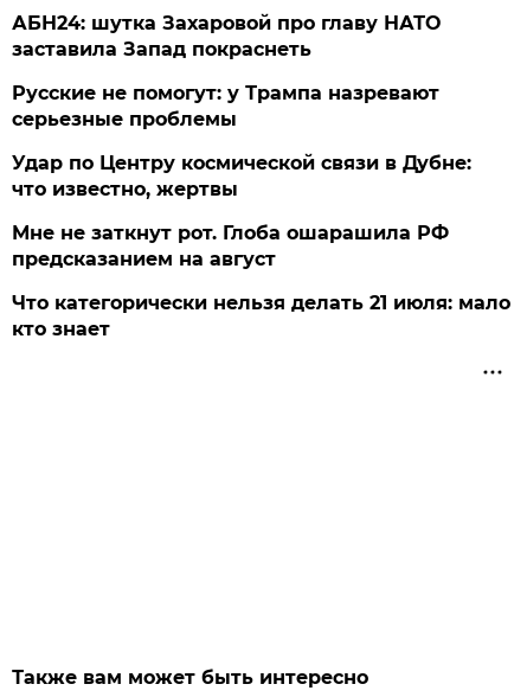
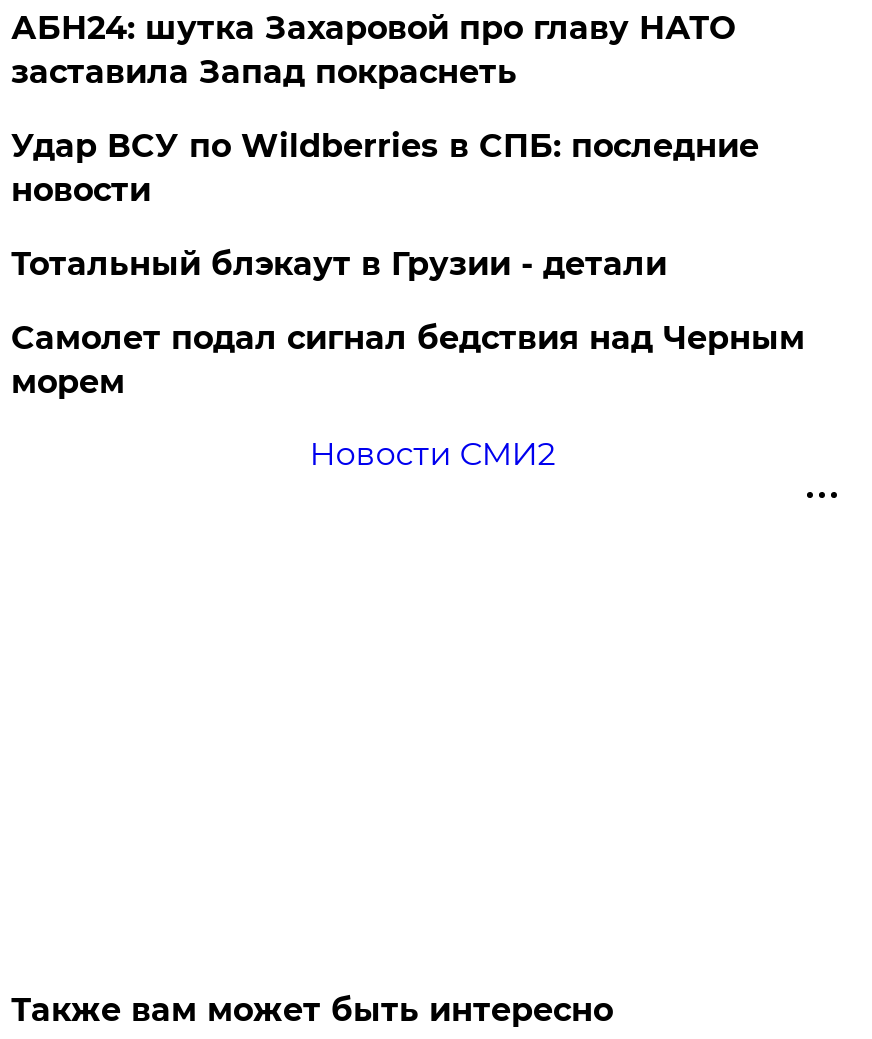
- Русские не помогут: у Трампа назревают
- серьезные проблемы
+ Удар ВСУ по Wildberries в СПБ: последние
+ новости

- Удар по Центру космической связи в Дубне:
- что известно, жертвы
+ Тотальный блэкаут в Грузии - детали

- Мне не заткнут рот. Глоба ошарашила РФ
- предсказанием на август
+ Самолет подал сигнал бедствия над Черным
+ морем

- Что категорически нельзя делать 21 июля: мало
- кто знает
+ Новости СМИ2
